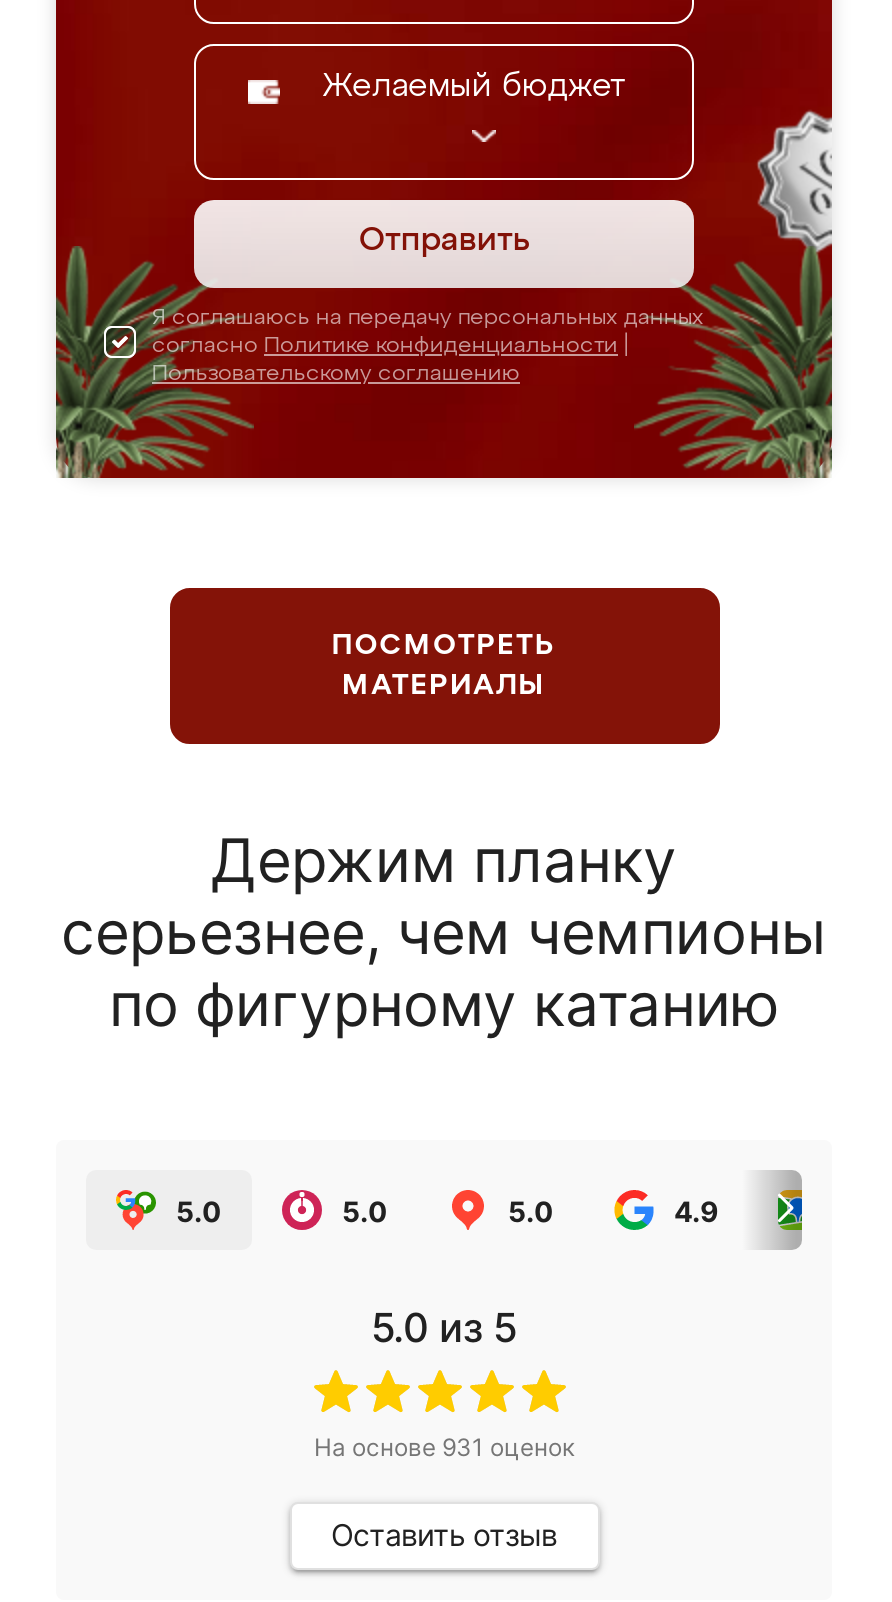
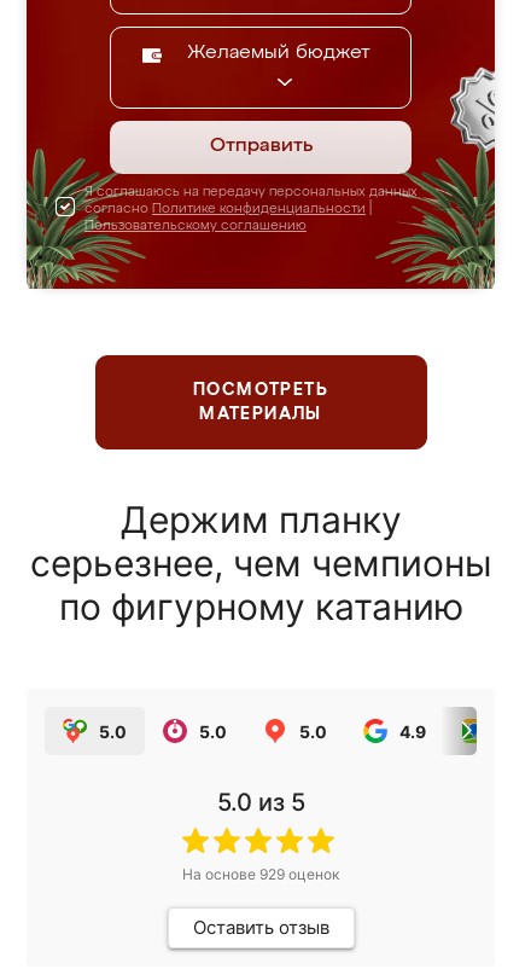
- На основе 931 оценок
+ На основе 929 оценок
